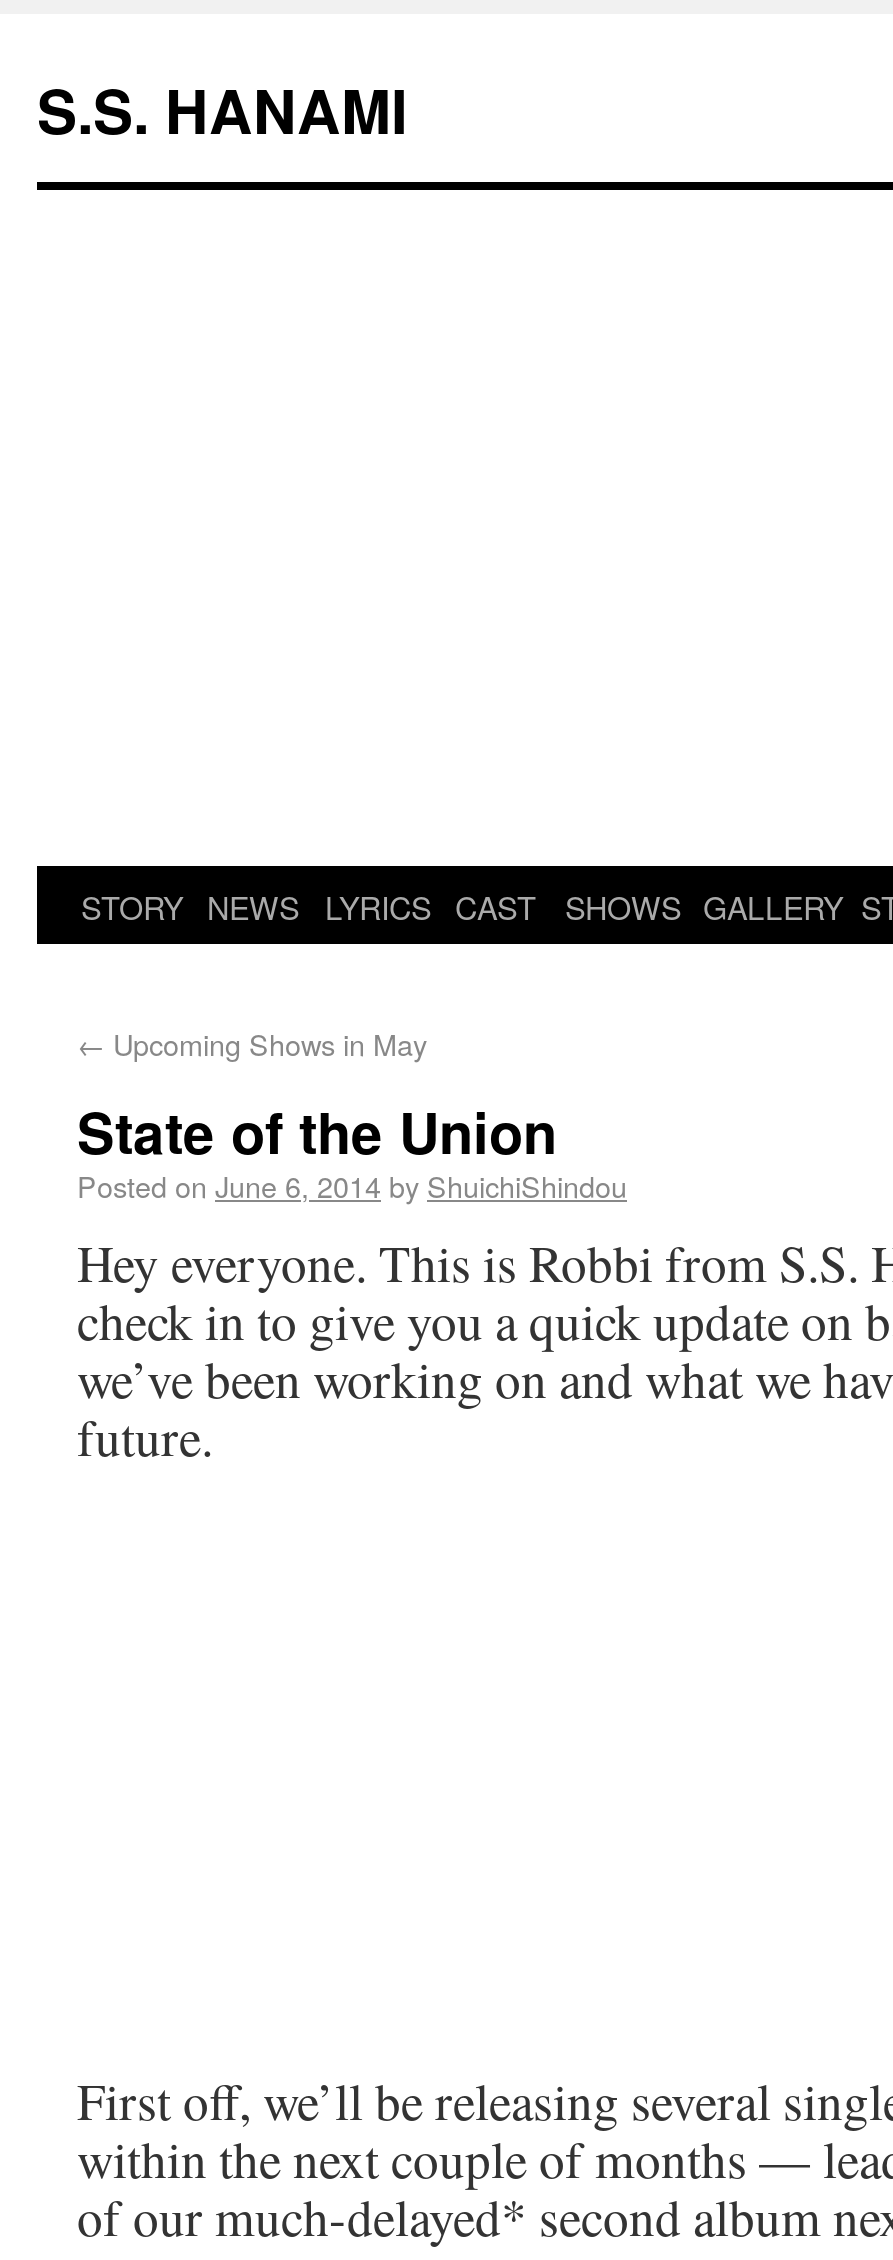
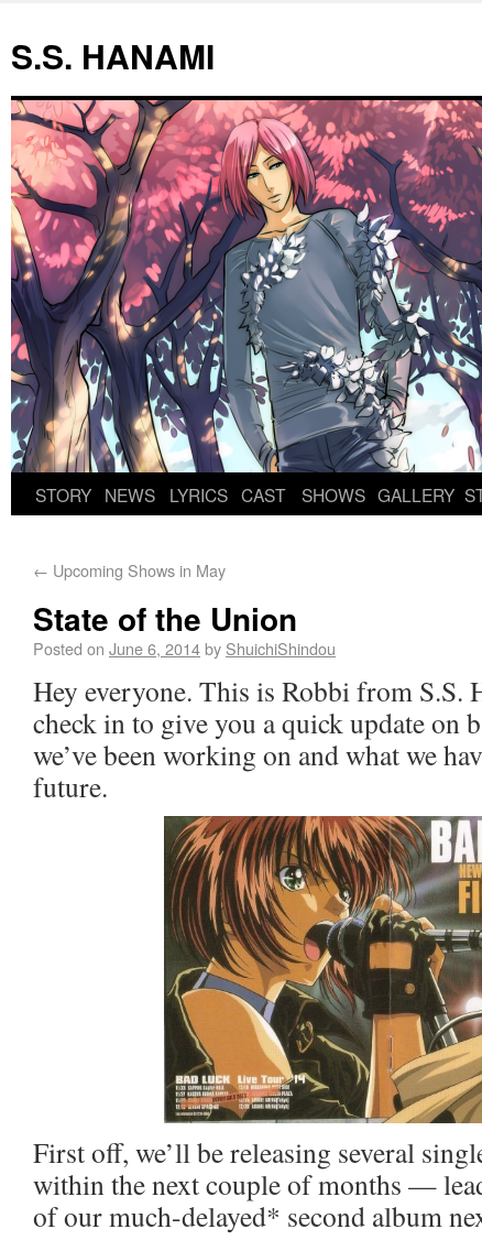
+ [image]

+ [image]
